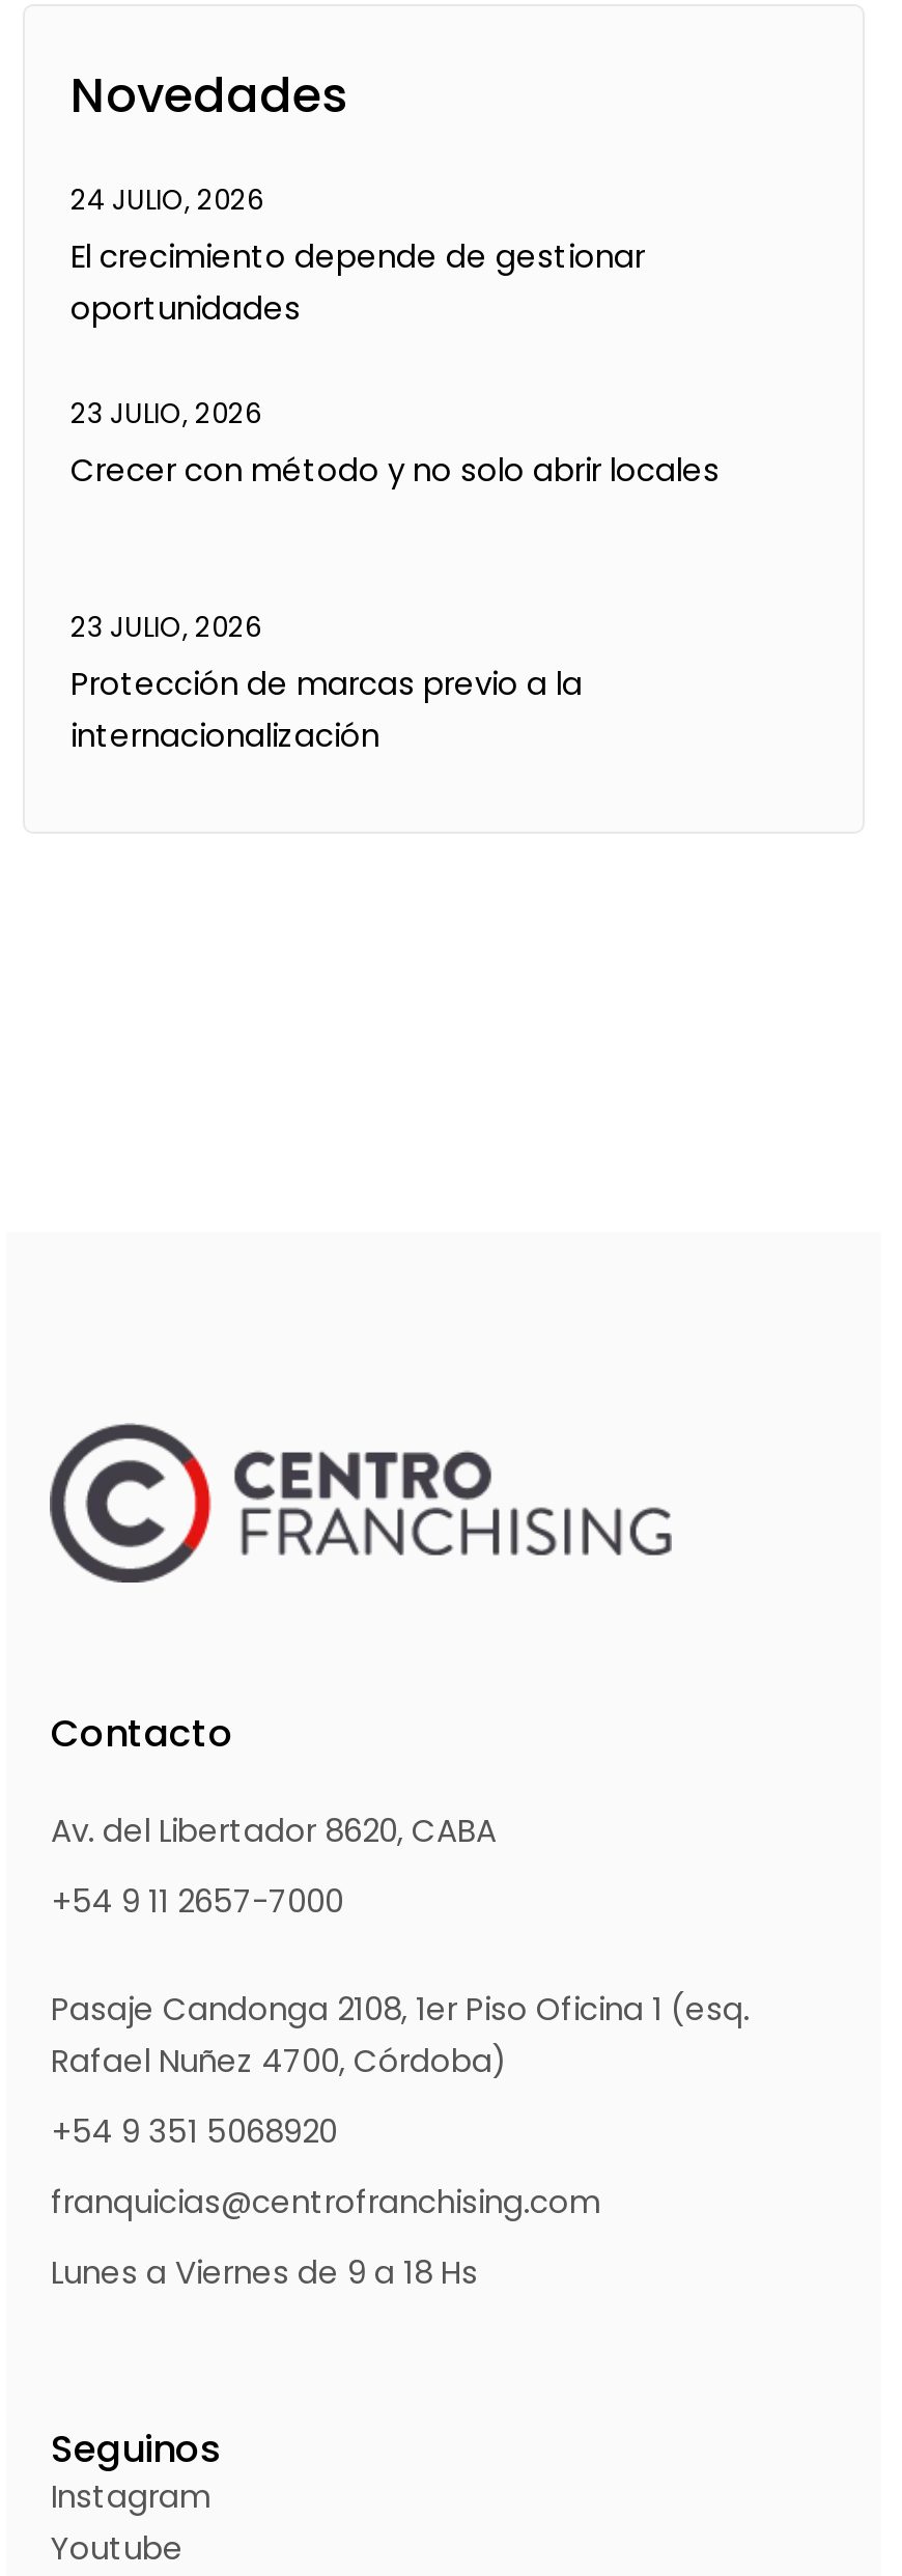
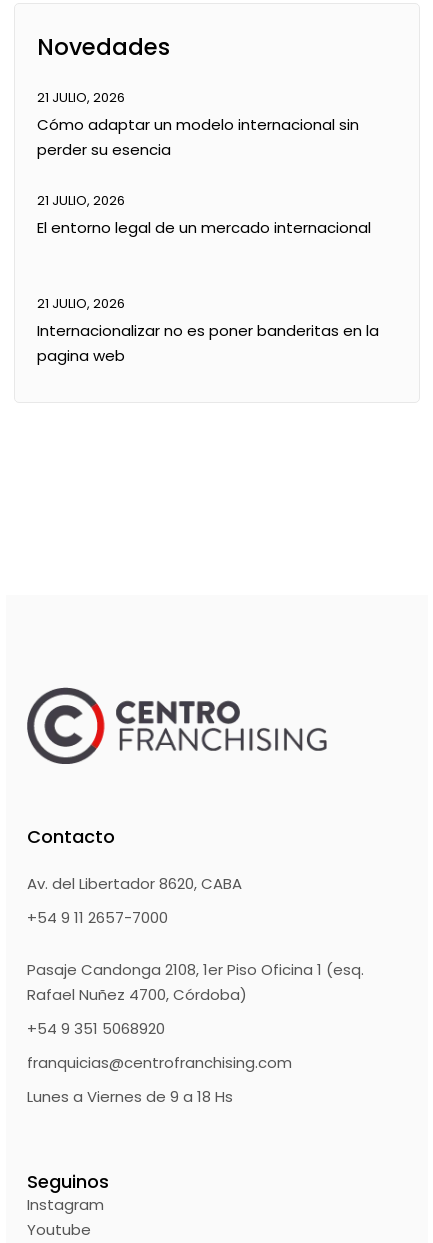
- 24 JULIO, 2026
- El crecimiento depende de gestionar
- oportunidades
+ 21 JULIO, 2026
+ Cómo adaptar un modelo internacional sin
+ perder su esencia

- 23 JULIO, 2026
- Crecer con método y no solo abrir locales
+ 21 JULIO, 2026
+ El entorno legal de un mercado internacional

- 23 JULIO, 2026
- Protección de marcas previo a la
- internacionalización
+ 21 JULIO, 2026
+ Internacionalizar no es poner banderitas en la
+ pagina web
